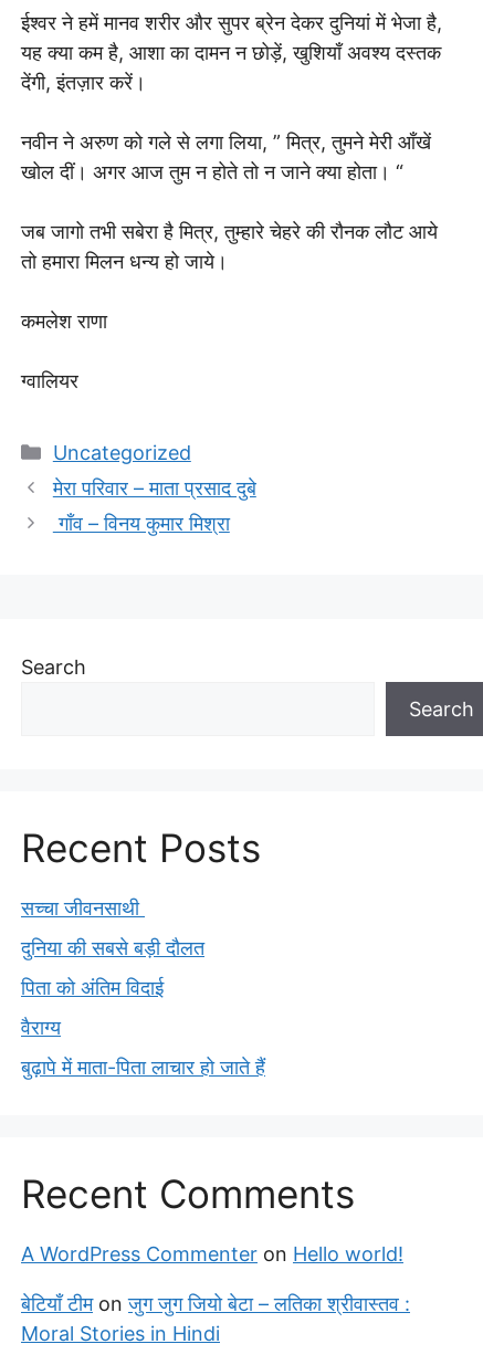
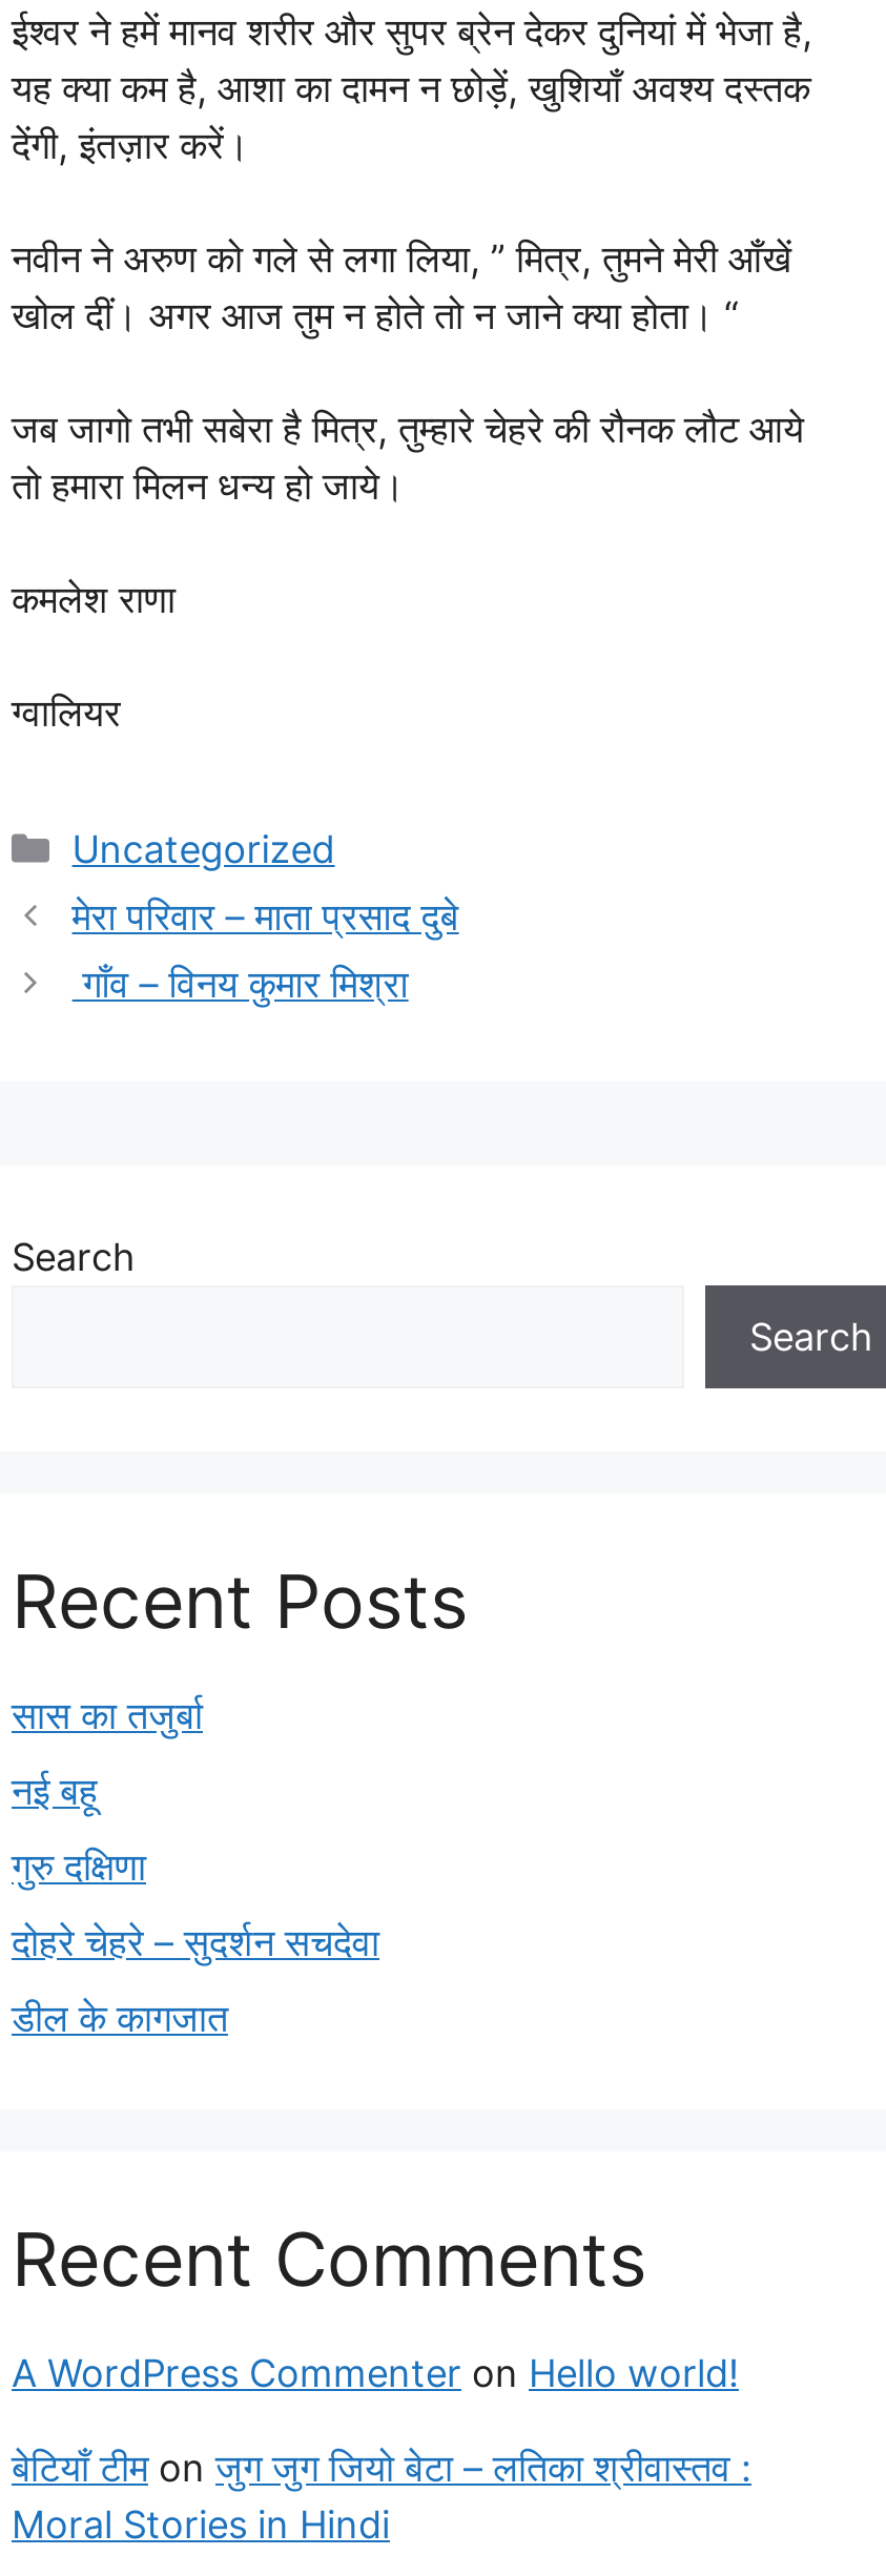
- सच्चा जीवनसाथी
+ सास का तजुर्बा

- दुनिया की सबसे बड़ी दौलत
+ नई बहू

- पिता को अंतिम विदाई
+ गुरु दक्षिणा

- वैराग्य
+ दोहरे चेहरे – सुदर्शन सचदेवा

- बुढ़ापे में माता-पिता लाचार हो जाते हैं
+ डील के कागजात
